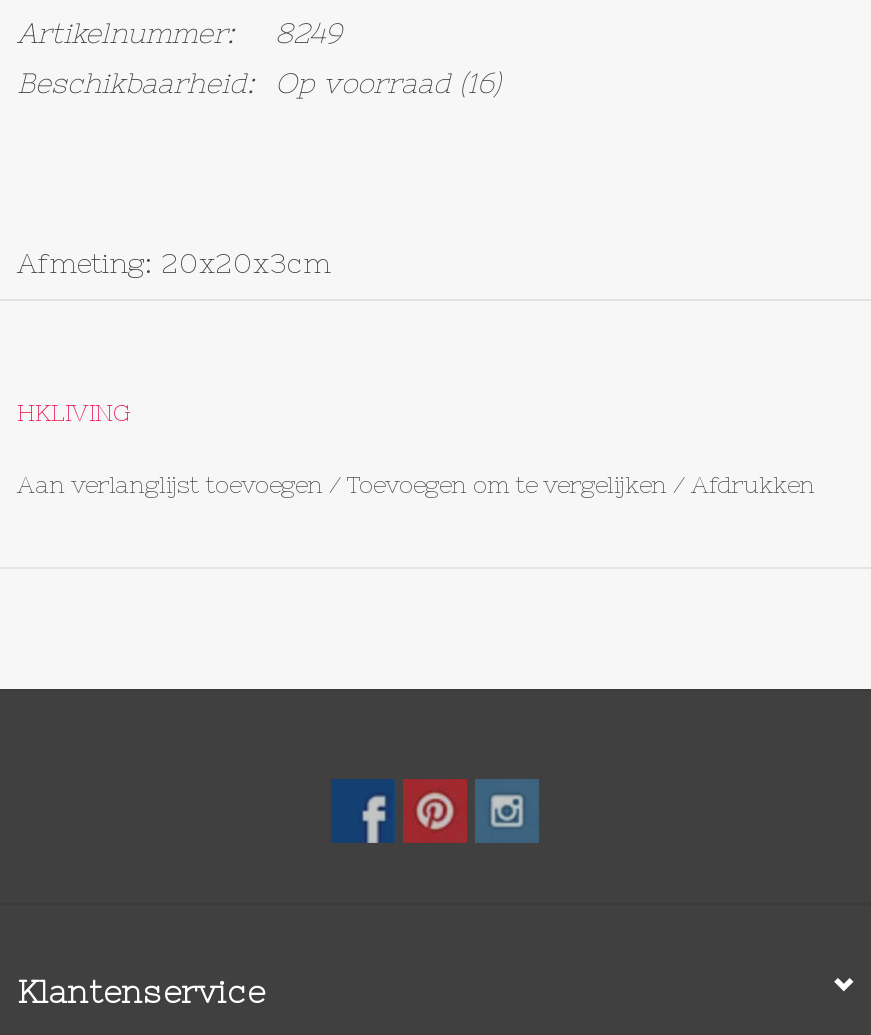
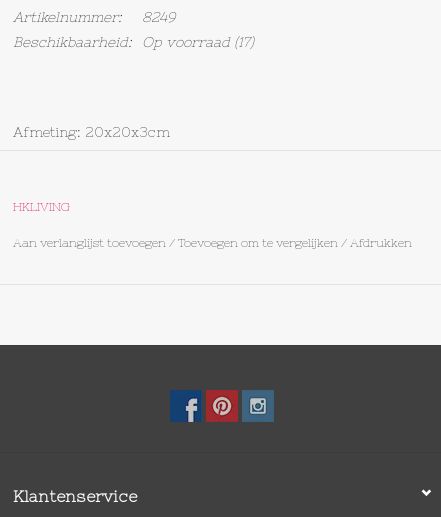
- Op voorraad (16)
+ Op voorraad (17)
